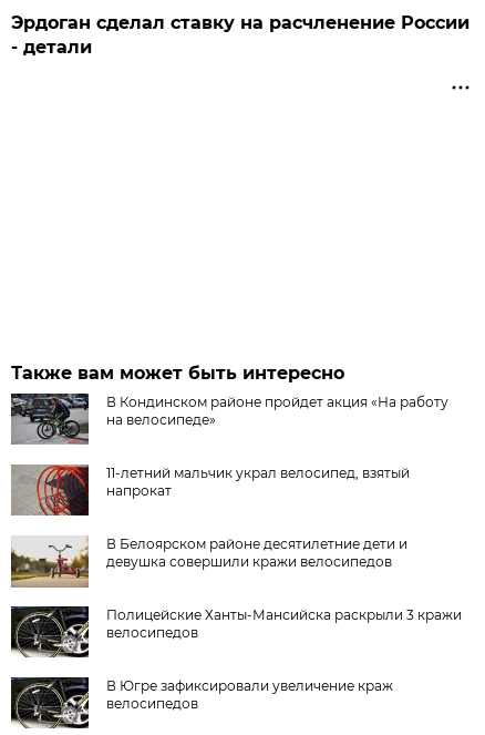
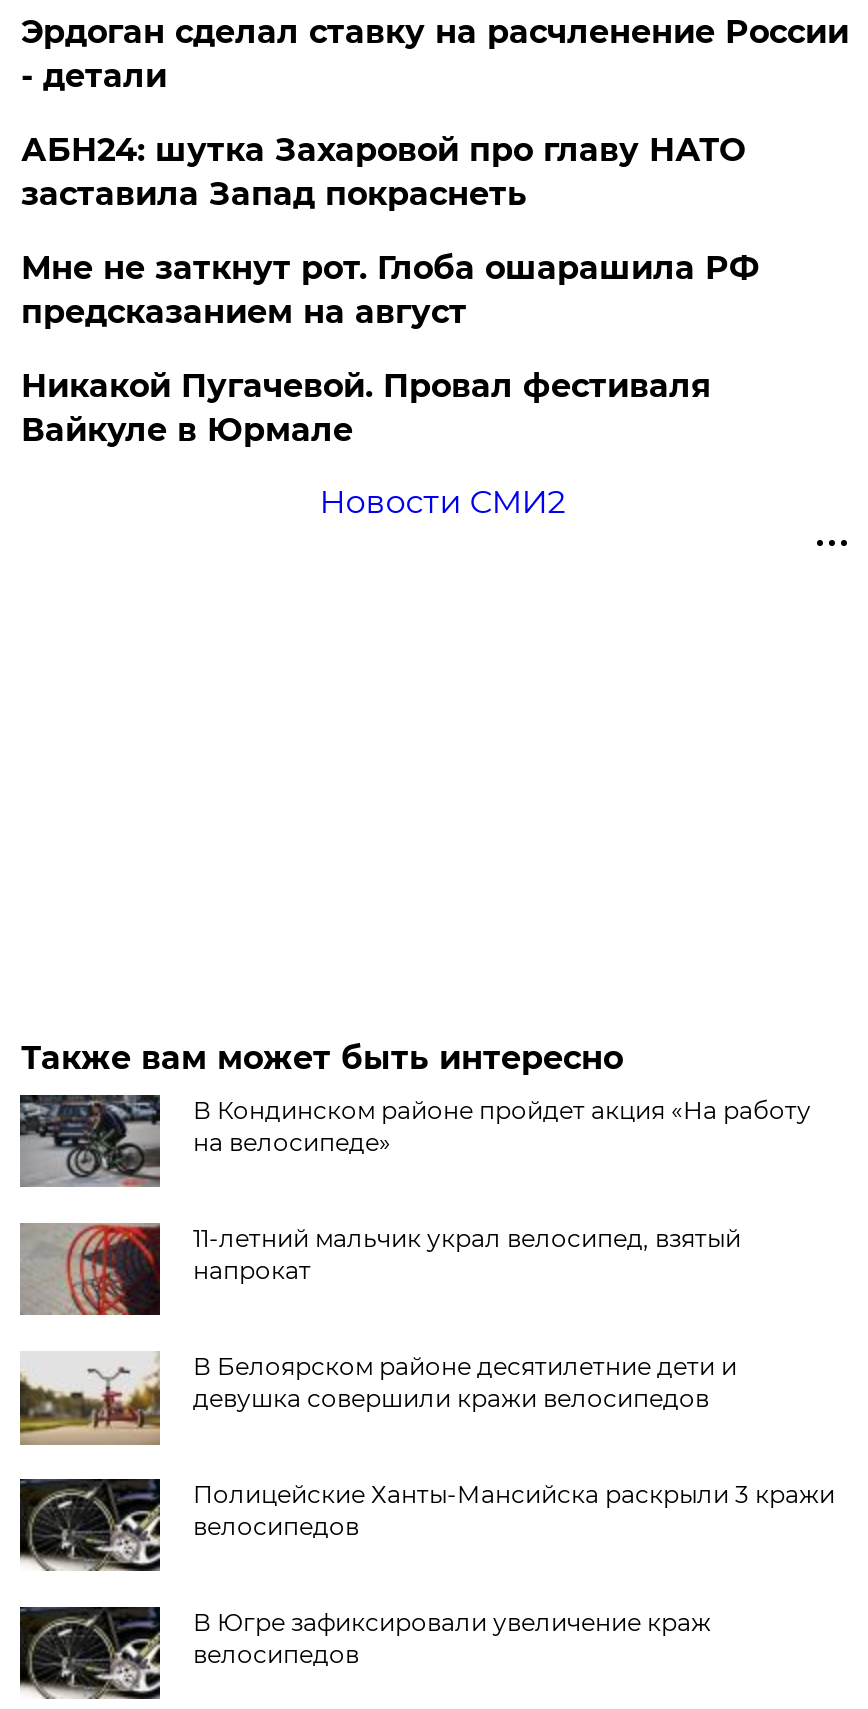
+ АБН24: шутка Захаровой про главу НАТО
+ заставила Запад покраснеть
+ Мне не заткнут рот. Глоба ошарашила РФ
+ предсказанием на август
+ Никакой Пугачевой. Провал фестиваля
+ Вайкуле в Юрмале
+ Новости СМИ2
